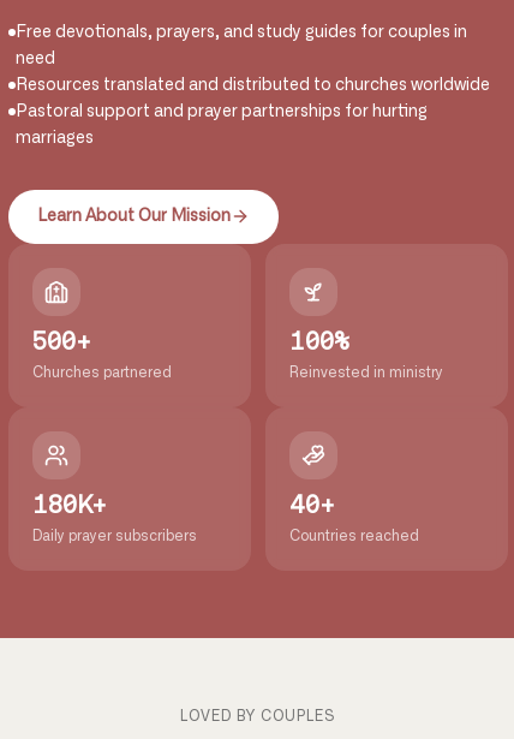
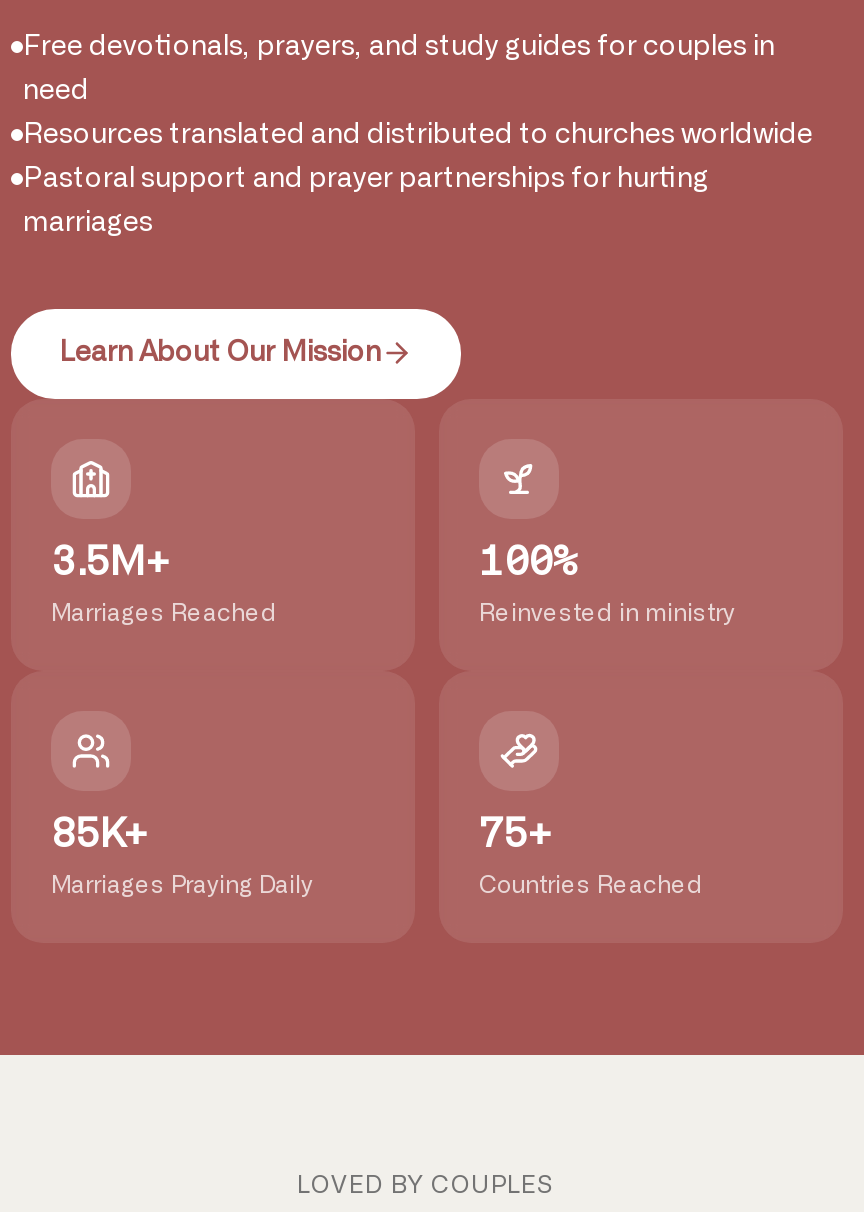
- 500+
- Churches partnered
+ 3.5M+
+ Marriages Reached

- 180K+
- Daily prayer subscribers
+ 85K+
+ Marriages Praying Daily

- 40+
- Countries reached
+ 75+
+ Countries Reached
